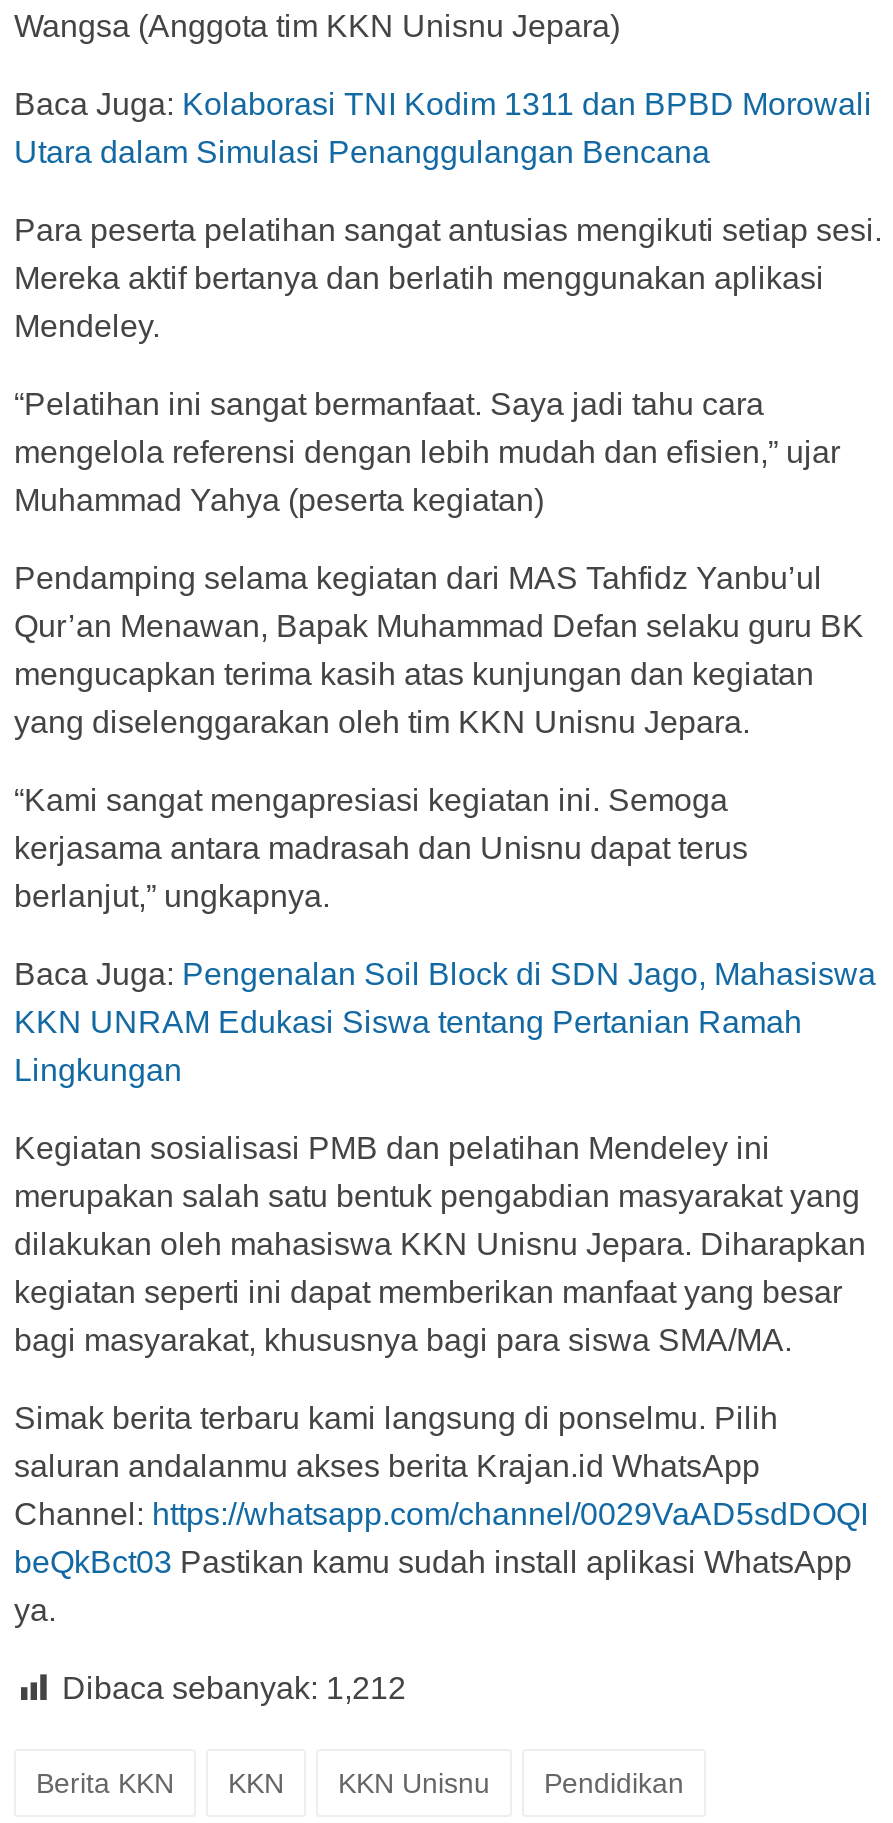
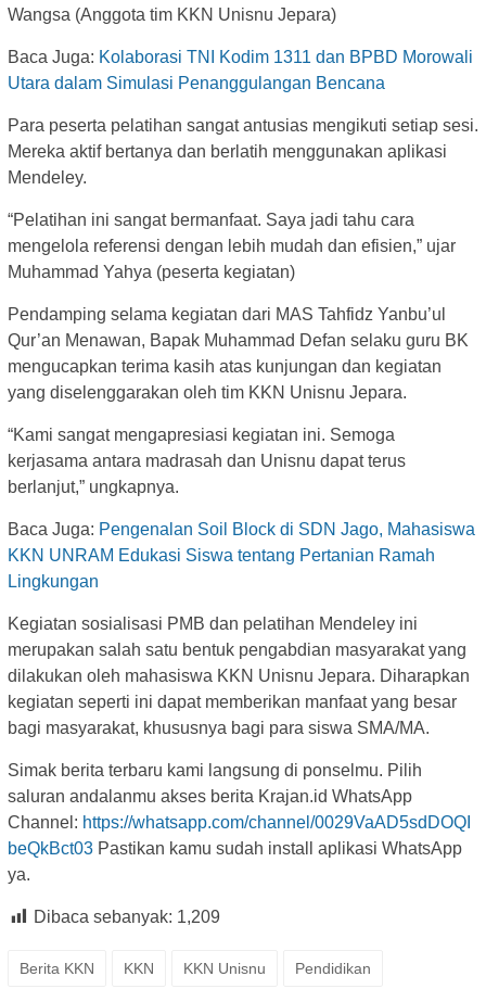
- Dibaca sebanyak: 1,212
+ Dibaca sebanyak: 1,209
